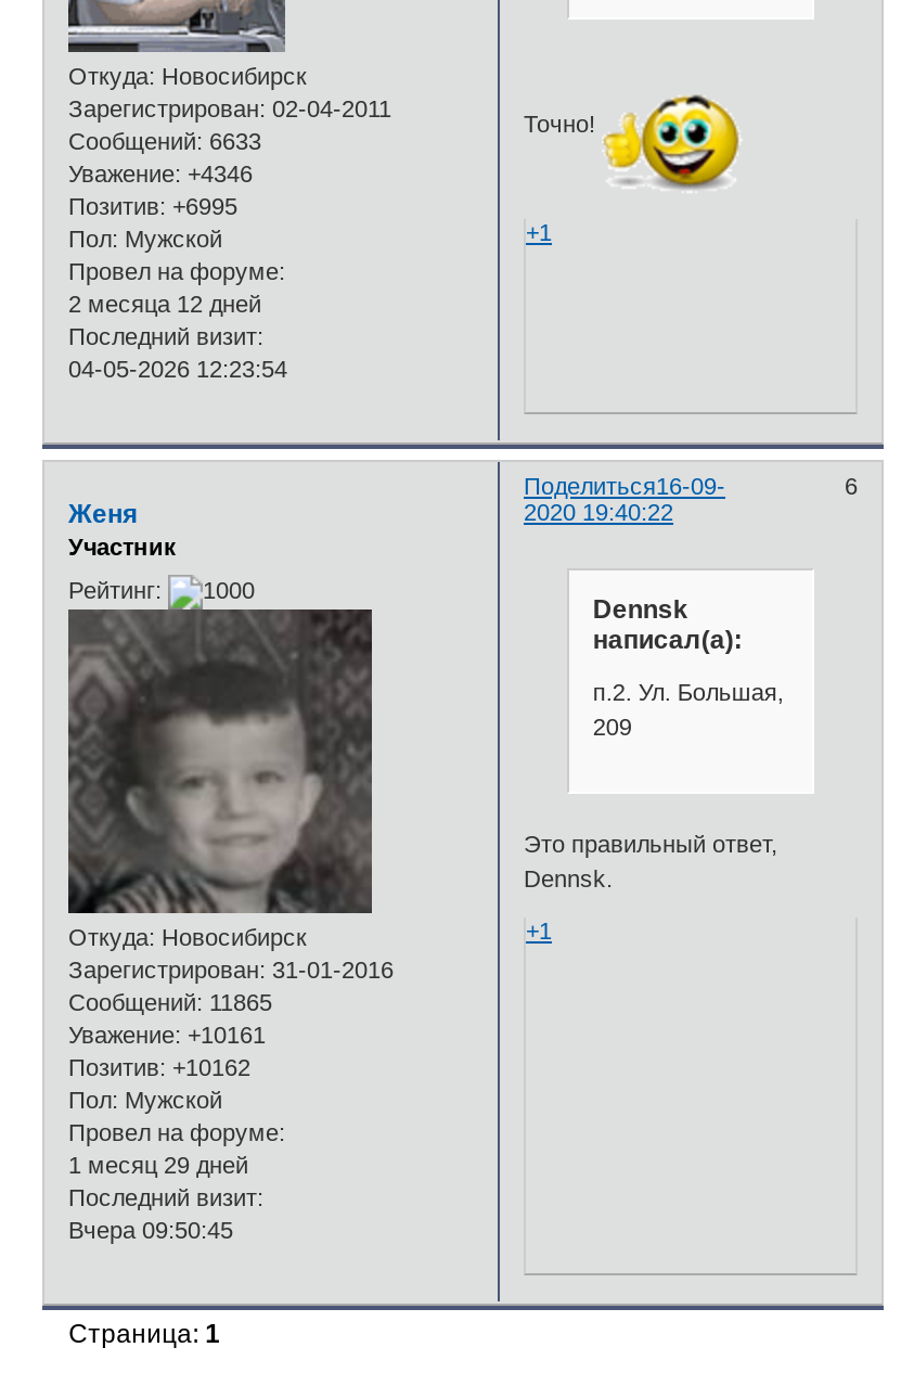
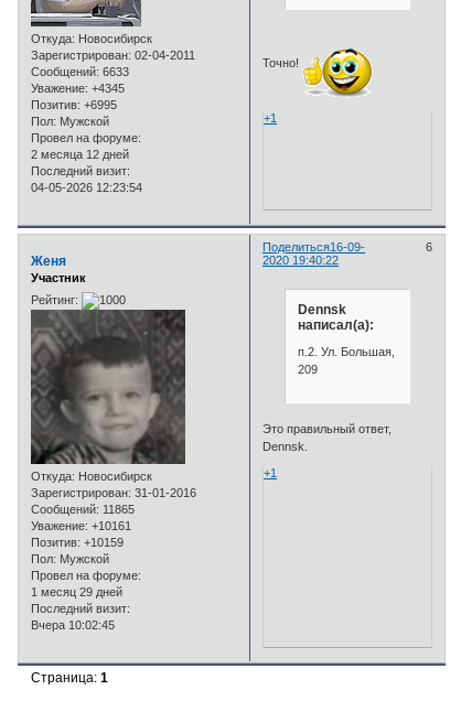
- Уважение: +4346
+ Уважение: +4345

- Позитив: +10162
+ Позитив: +10159

- Вчера 09:50:45
+ Вчера 10:02:45
